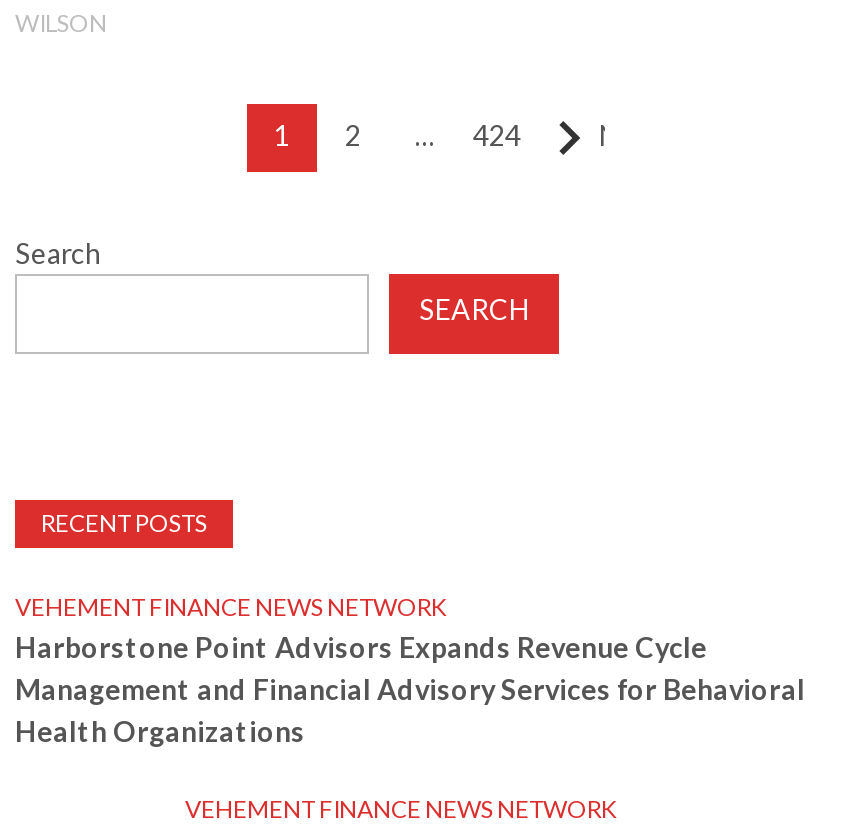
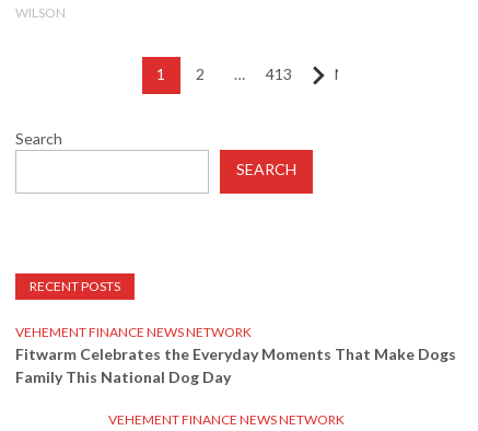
- 424
+ 413

- Harborstone Point Advisors Expands Revenue Cycle
- Management and Financial Advisory Services for Behavioral
- Health Organizations
+ Fitwarm Celebrates the Everyday Moments That Make Dogs
+ Family This National Dog Day
